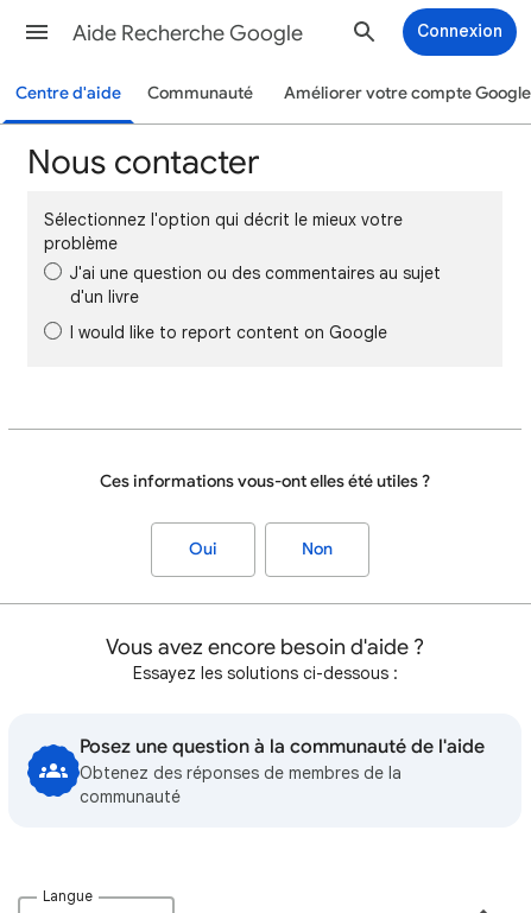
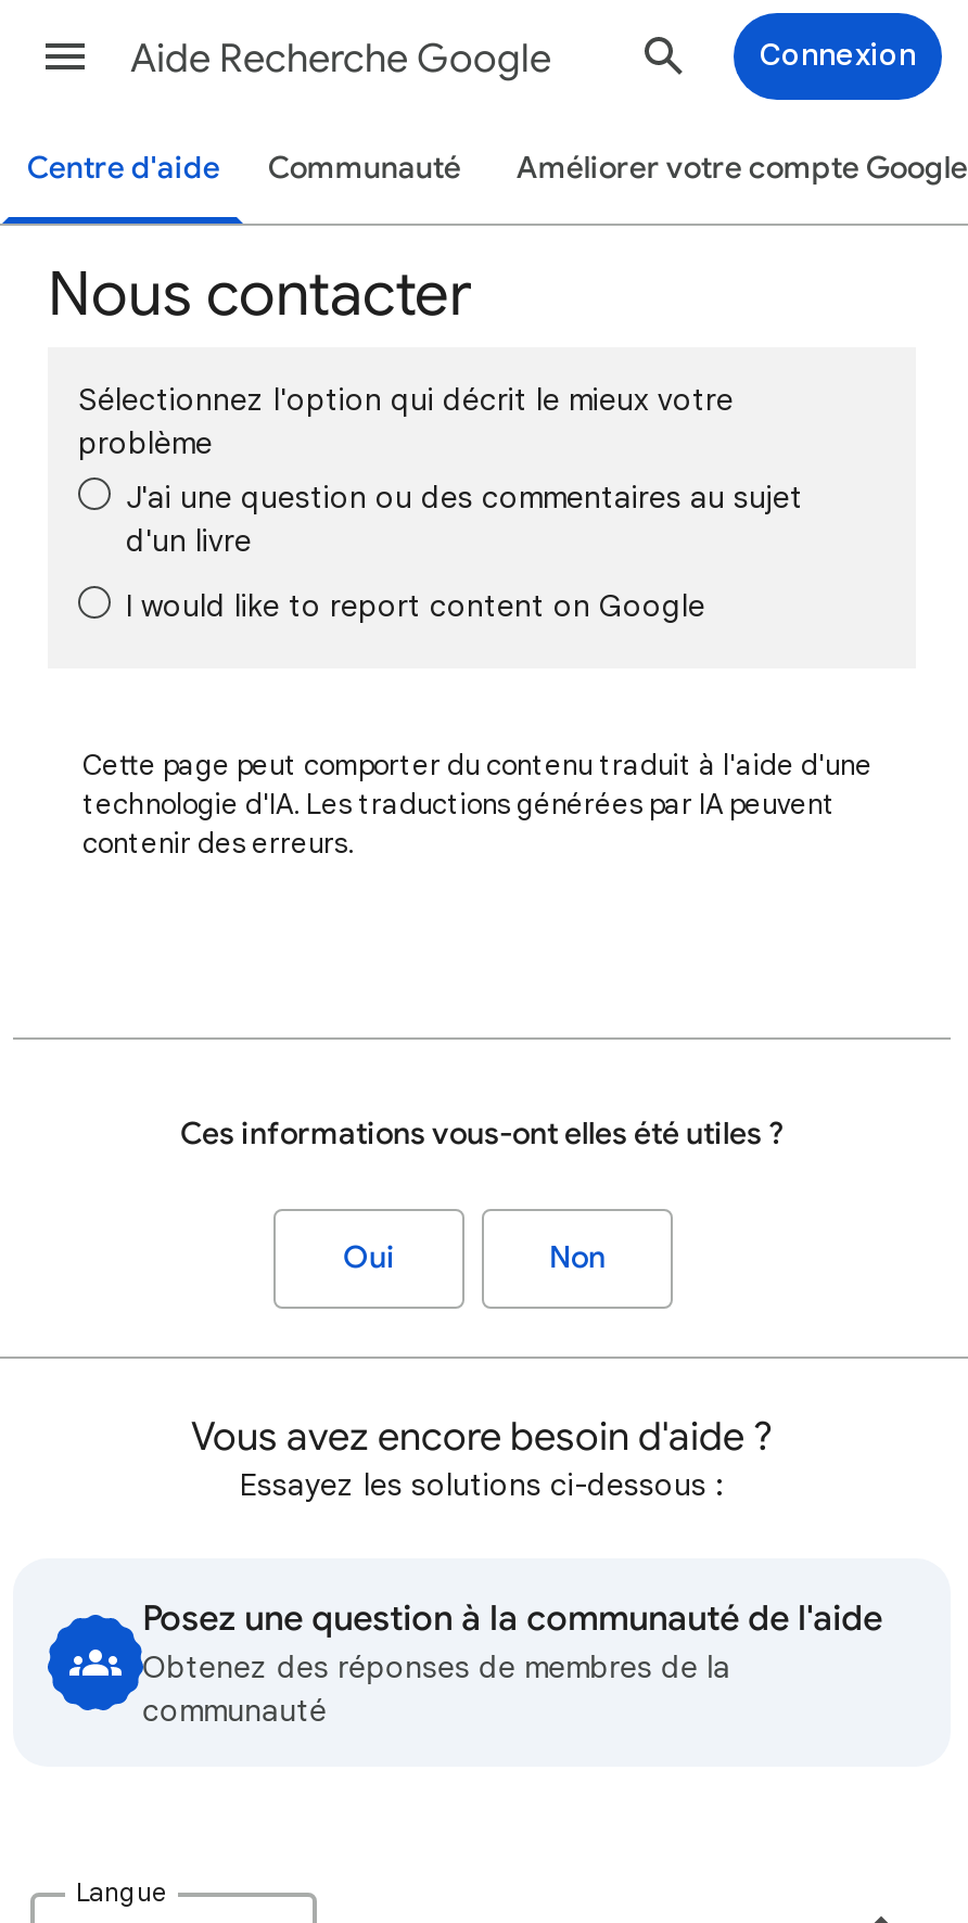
+ Cette page peut comporter du contenu traduit à l'aide d'une
+ technologie d'IA. Les traductions générées par IA peuvent
+ contenir des erreurs.
